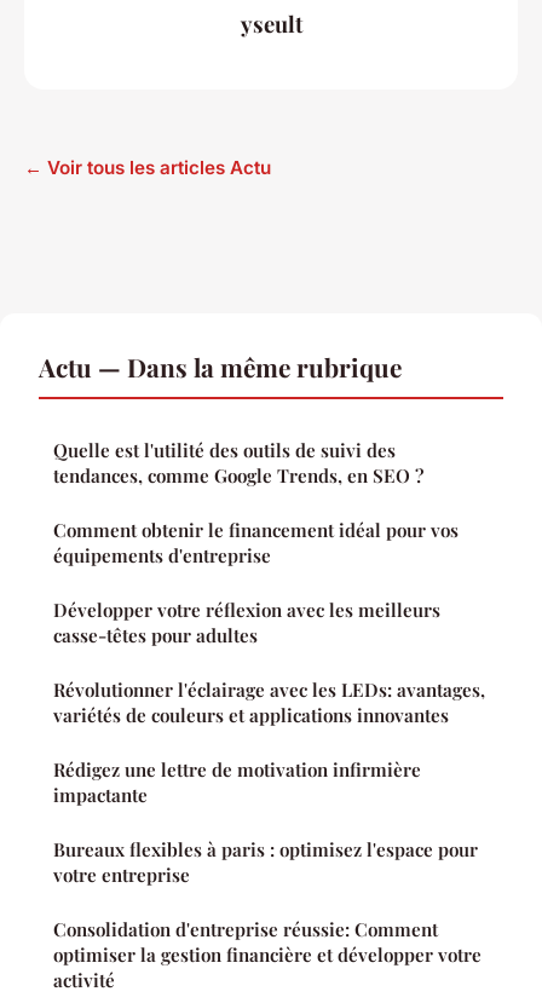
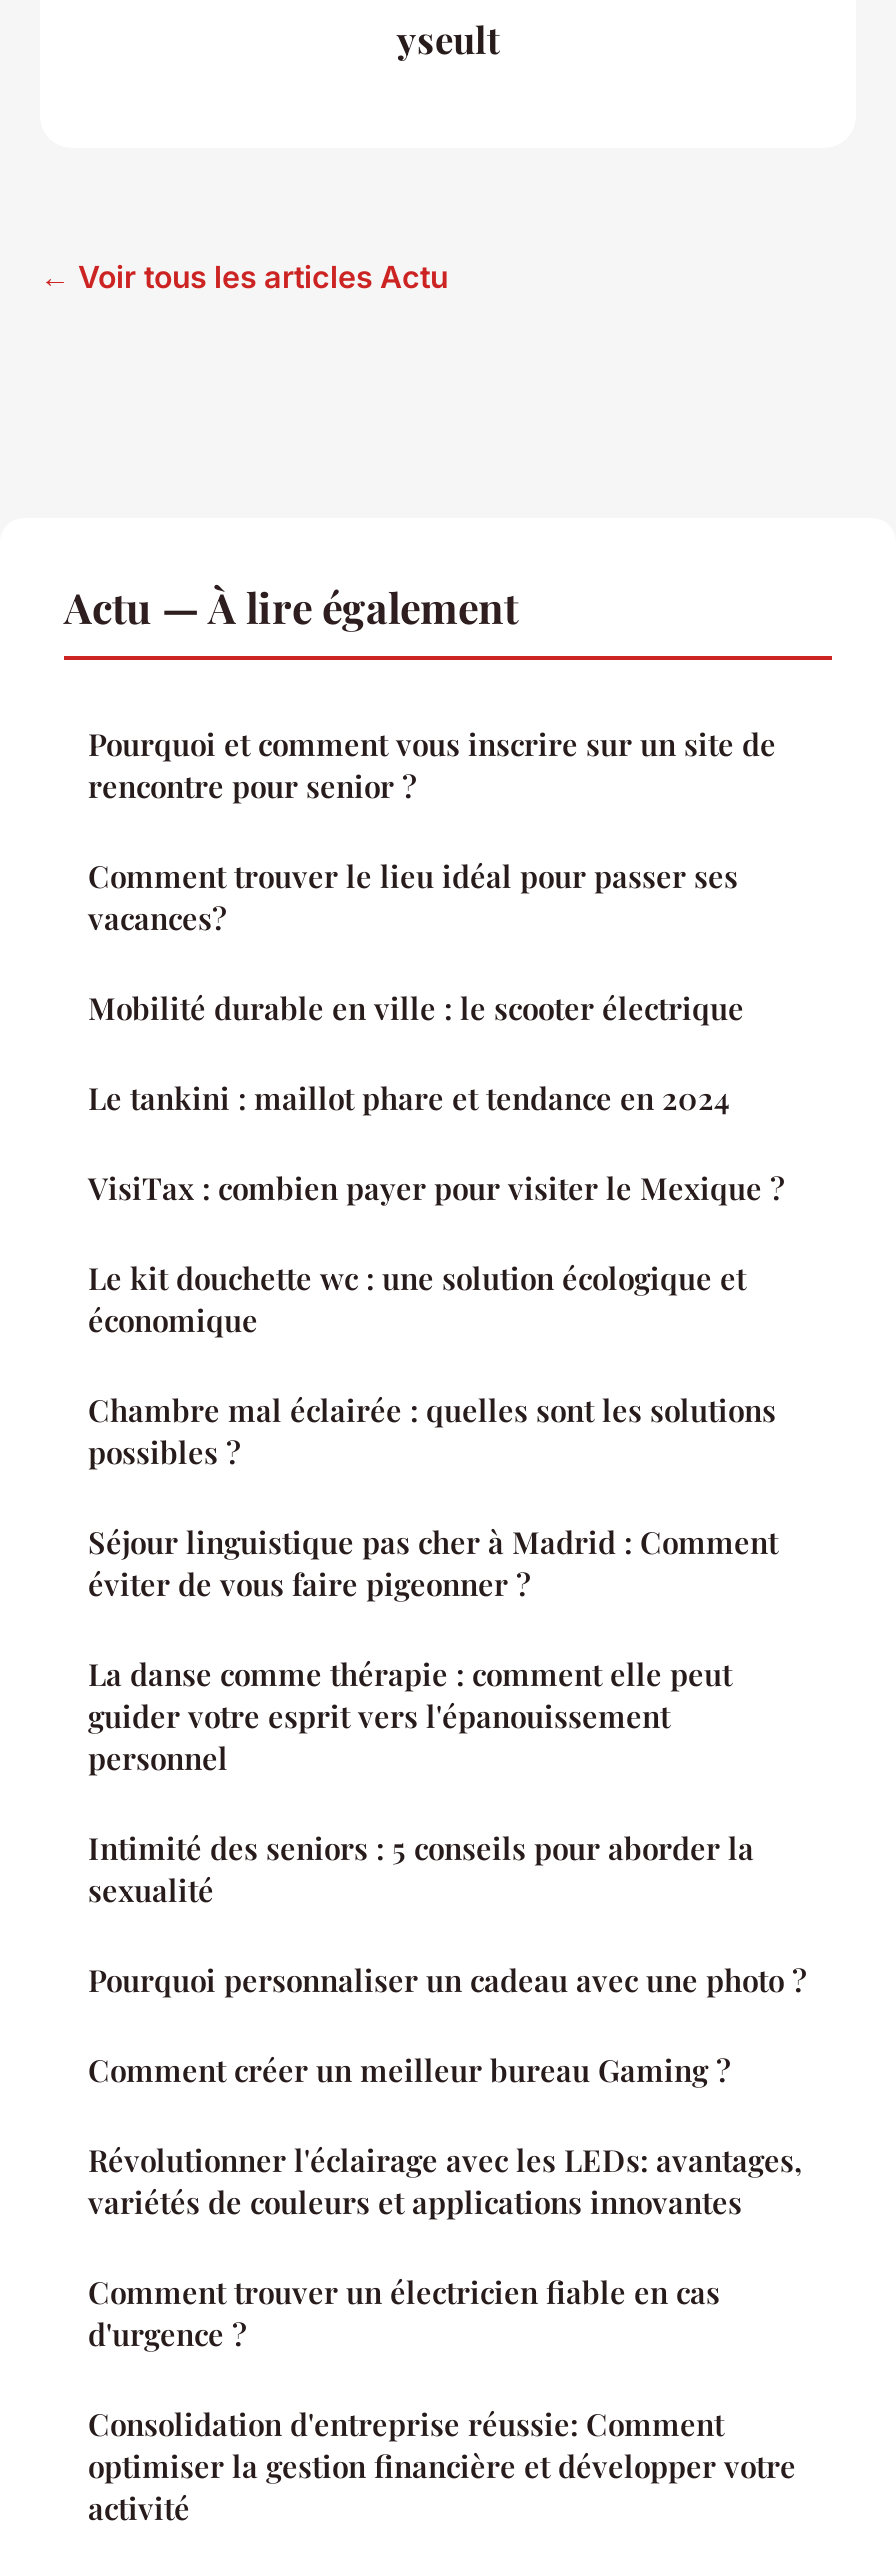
- Actu — Dans la même rubrique
- Quelle est l'utilité des outils de suivi des
- tendances, comme Google Trends, en SEO ?
- Comment obtenir le financement idéal pour vos
- équipements d'entreprise
- Développer votre réflexion avec les meilleurs
- casse-têtes pour adultes
+ Actu — À lire également
+ Pourquoi et comment vous inscrire sur un site de
+ rencontre pour senior ?
+ Comment trouver le lieu idéal pour passer ses
+ vacances?
+ Mobilité durable en ville : le scooter électrique
+ Le tankini : maillot phare et tendance en 2024
+ VisiTax : combien payer pour visiter le Mexique ?
+ Le kit douchette wc : une solution écologique et
+ économique
+ Chambre mal éclairée : quelles sont les solutions
+ possibles ?
+ Séjour linguistique pas cher à Madrid : Comment
+ éviter de vous faire pigeonner ?
+ La danse comme thérapie : comment elle peut
+ guider votre esprit vers l'épanouissement
+ personnel
+ Intimité des seniors : 5 conseils pour aborder la
+ sexualité
+ Pourquoi personnaliser un cadeau avec une photo ?
+ Comment créer un meilleur bureau Gaming ?

moved down: Révolutionner l'éclairage avec les LEDs: avantages, | variétés de couleurs et applications innovantes

- Rédigez une lettre de motivation infirmière
- impactante
- Bureaux flexibles à paris : optimisez l'espace pour
- votre entreprise
+ Comment trouver un électricien fiable en cas
+ d'urgence ?
